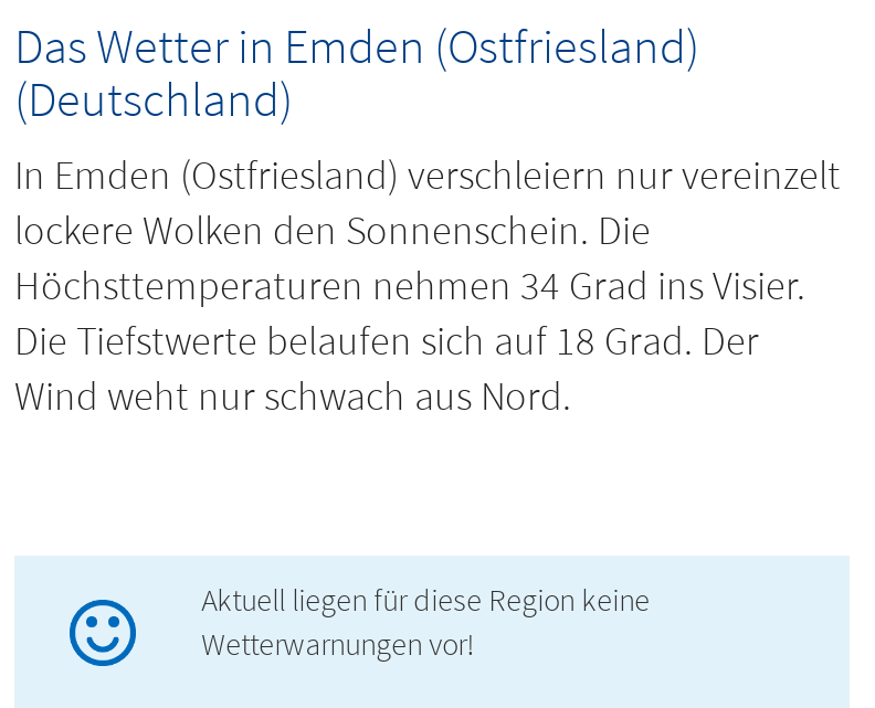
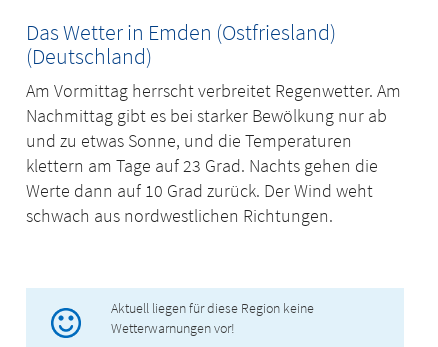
- In Emden (Ostfriesland) verschleiern nur vereinzelt
- lockere Wolken den Sonnenschein. Die
- Höchsttemperaturen nehmen 34 Grad ins Visier.
- Die Tiefstwerte belaufen sich auf 18 Grad. Der
- Wind weht nur schwach aus Nord.
+ Am Vormittag herrscht verbreitet Regenwetter. Am
+ Nachmittag gibt es bei starker Bewölkung nur ab
+ und zu etwas Sonne, und die Temperaturen
+ klettern am Tage auf 23 Grad. Nachts gehen die
+ Werte dann auf 10 Grad zurück. Der Wind weht
+ schwach aus nordwestlichen Richtungen.
